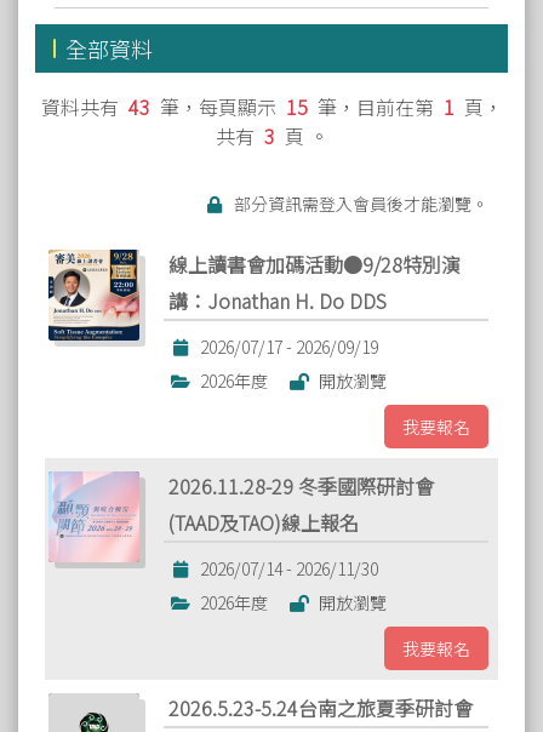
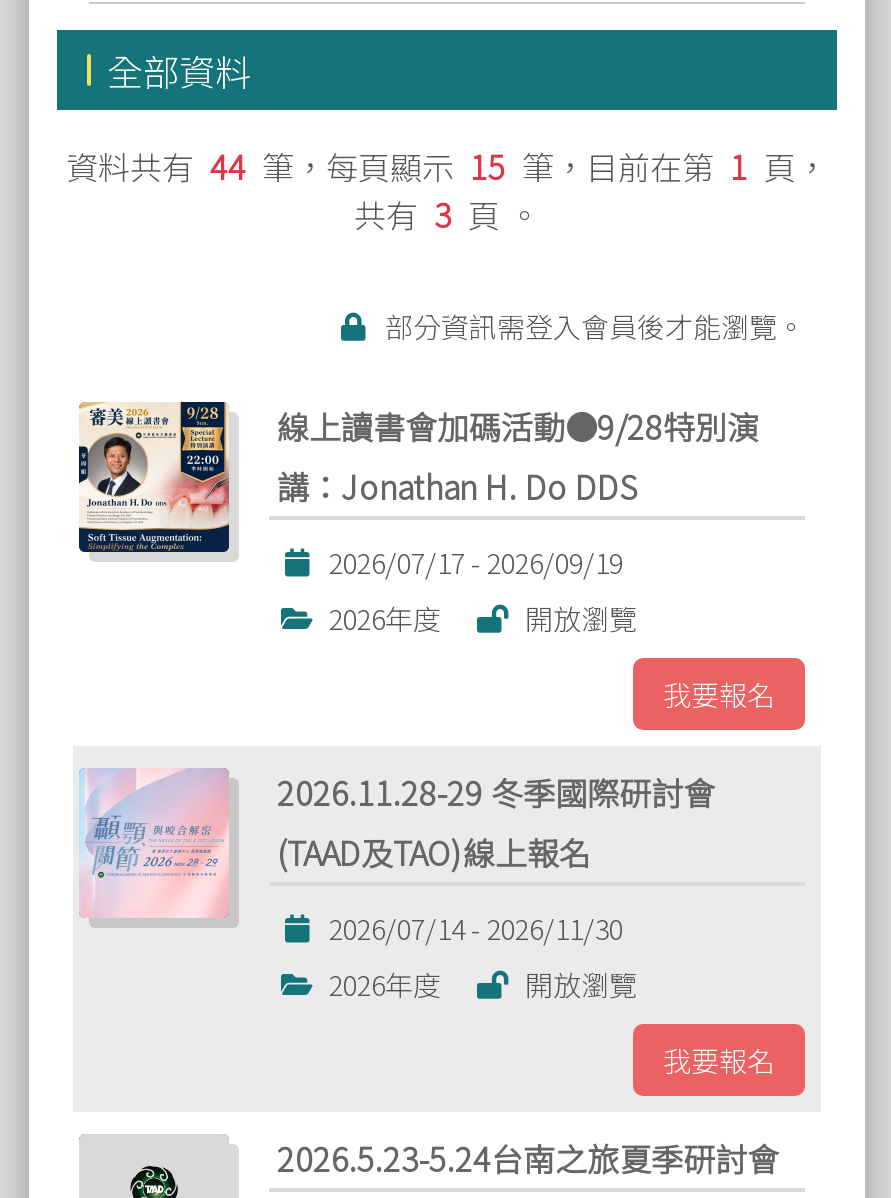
- 資料共有 43 筆，每頁顯示 15 筆，目前在第 1 頁，
+ 資料共有 44 筆，每頁顯示 15 筆，目前在第 1 頁，
